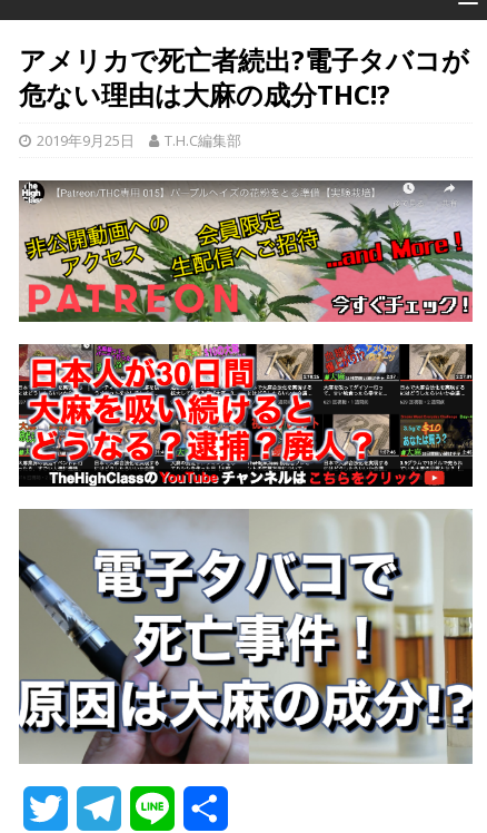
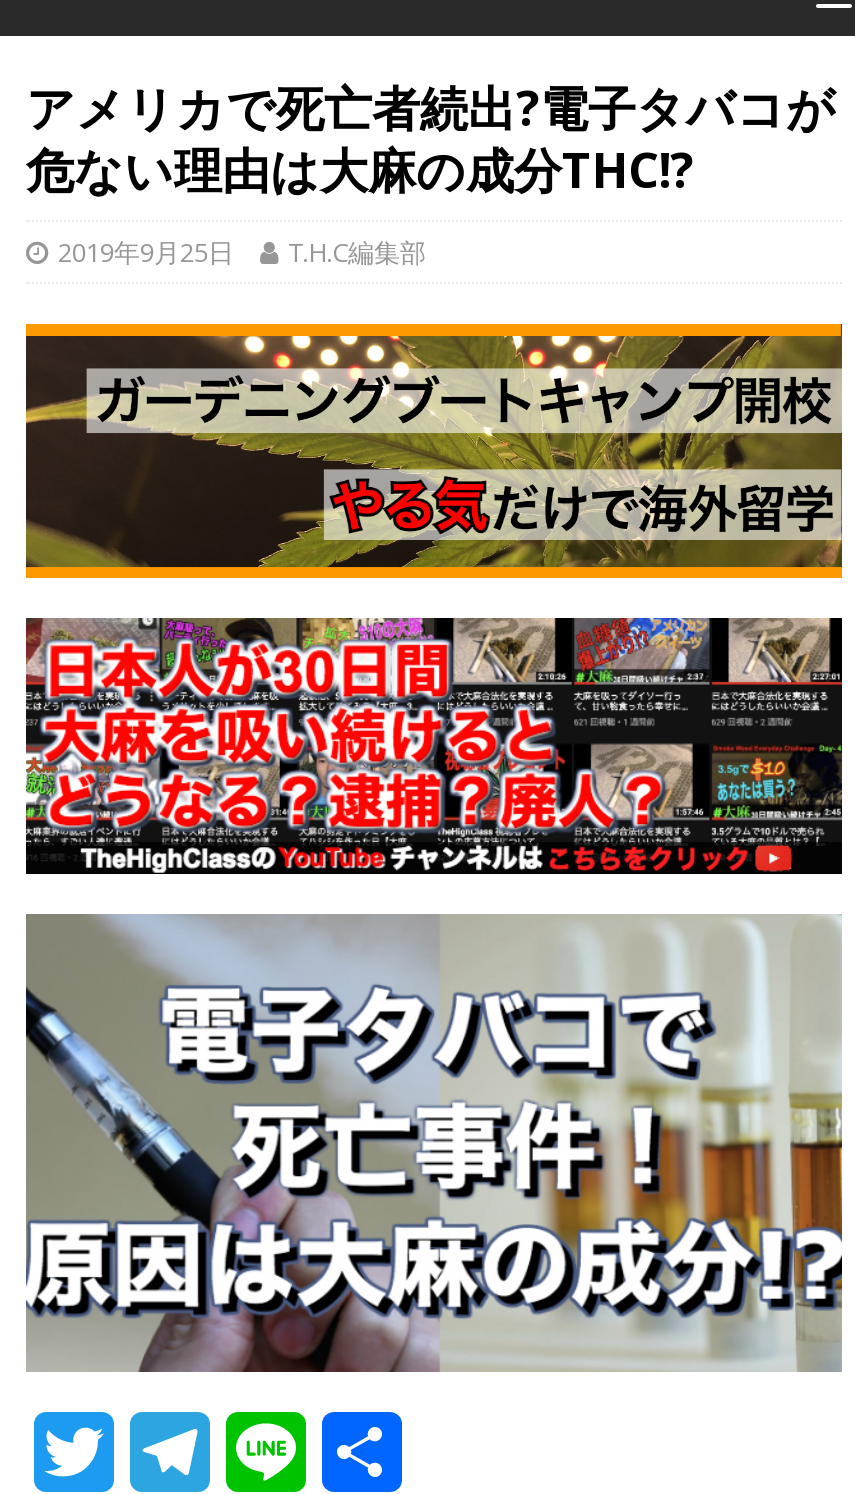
- [image]
+ [image]
